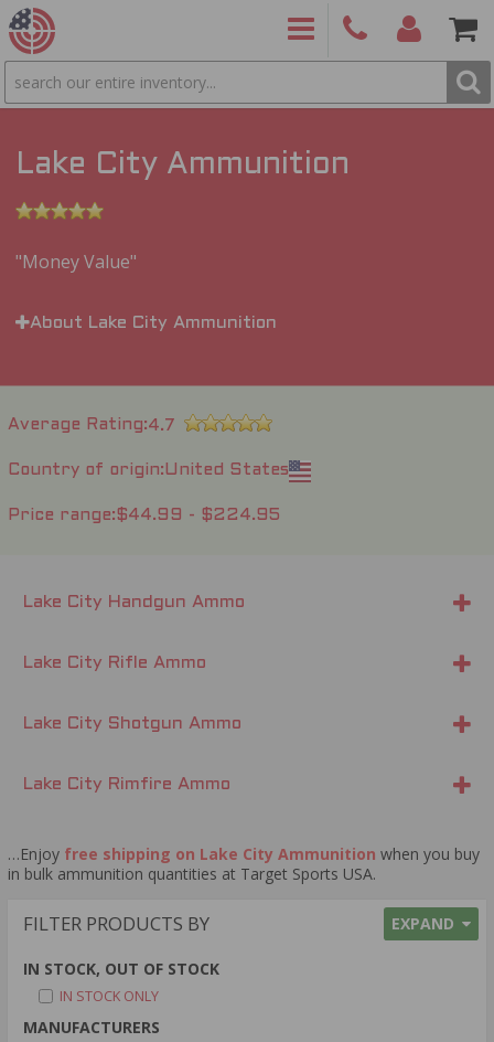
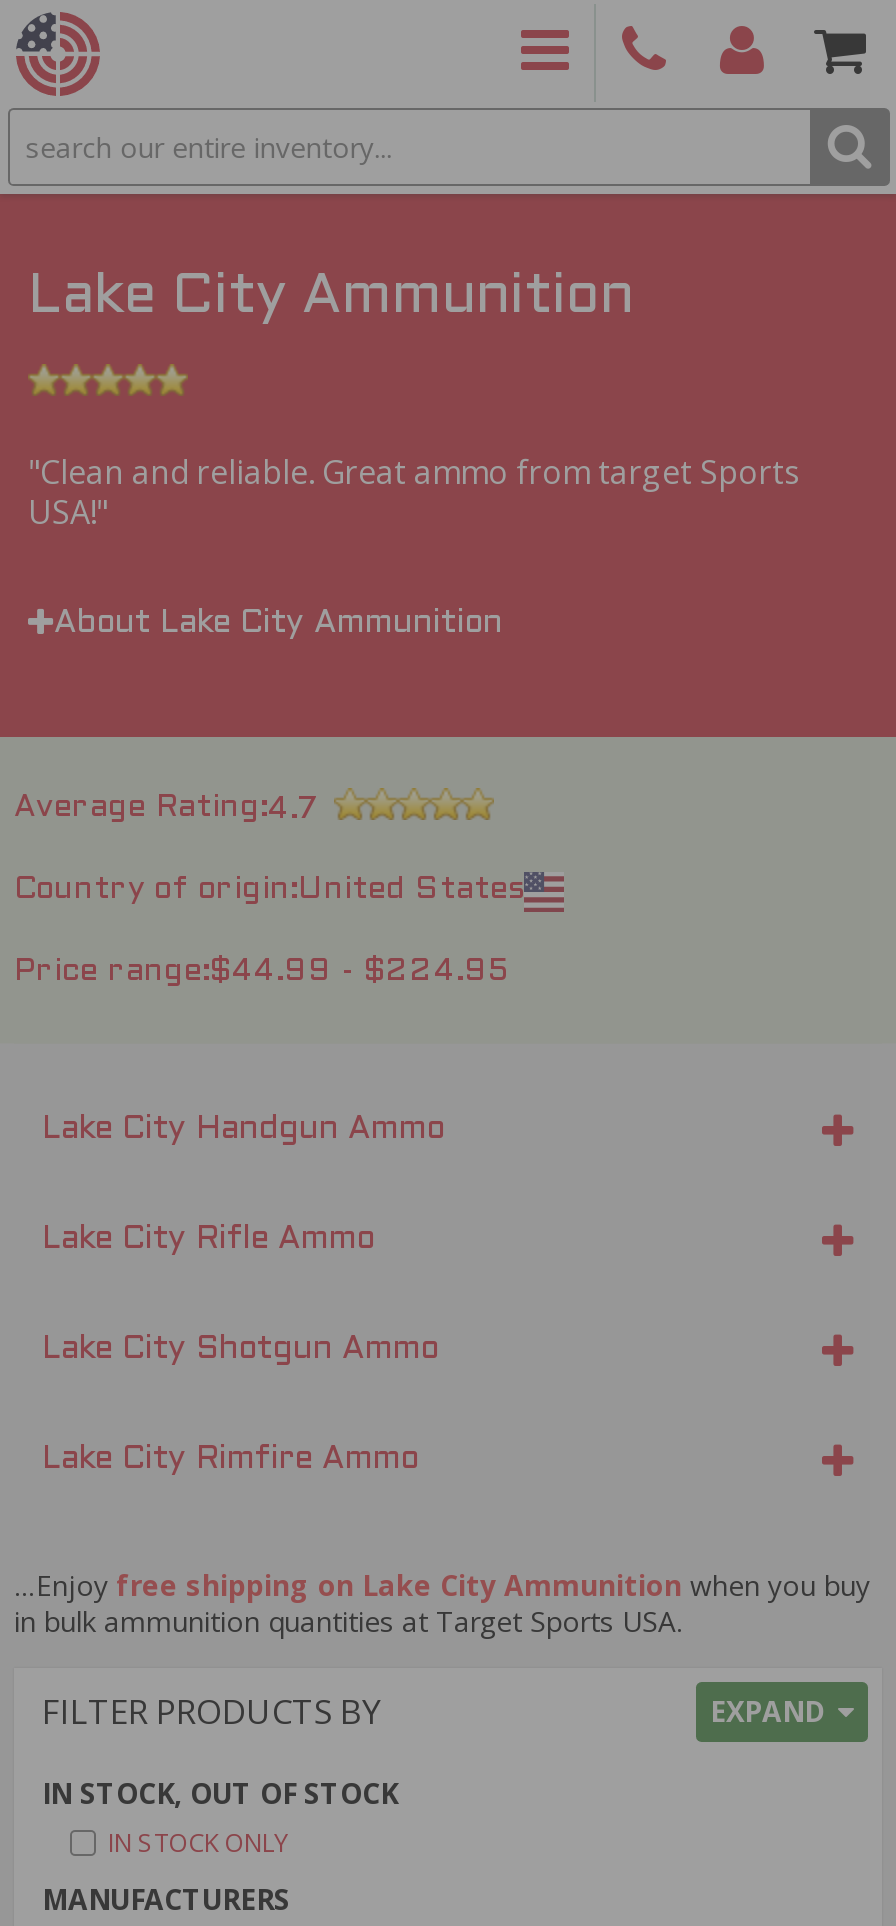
- Money Value
+ Clean and reliable. Great ammo from target Sports
+ USA!
